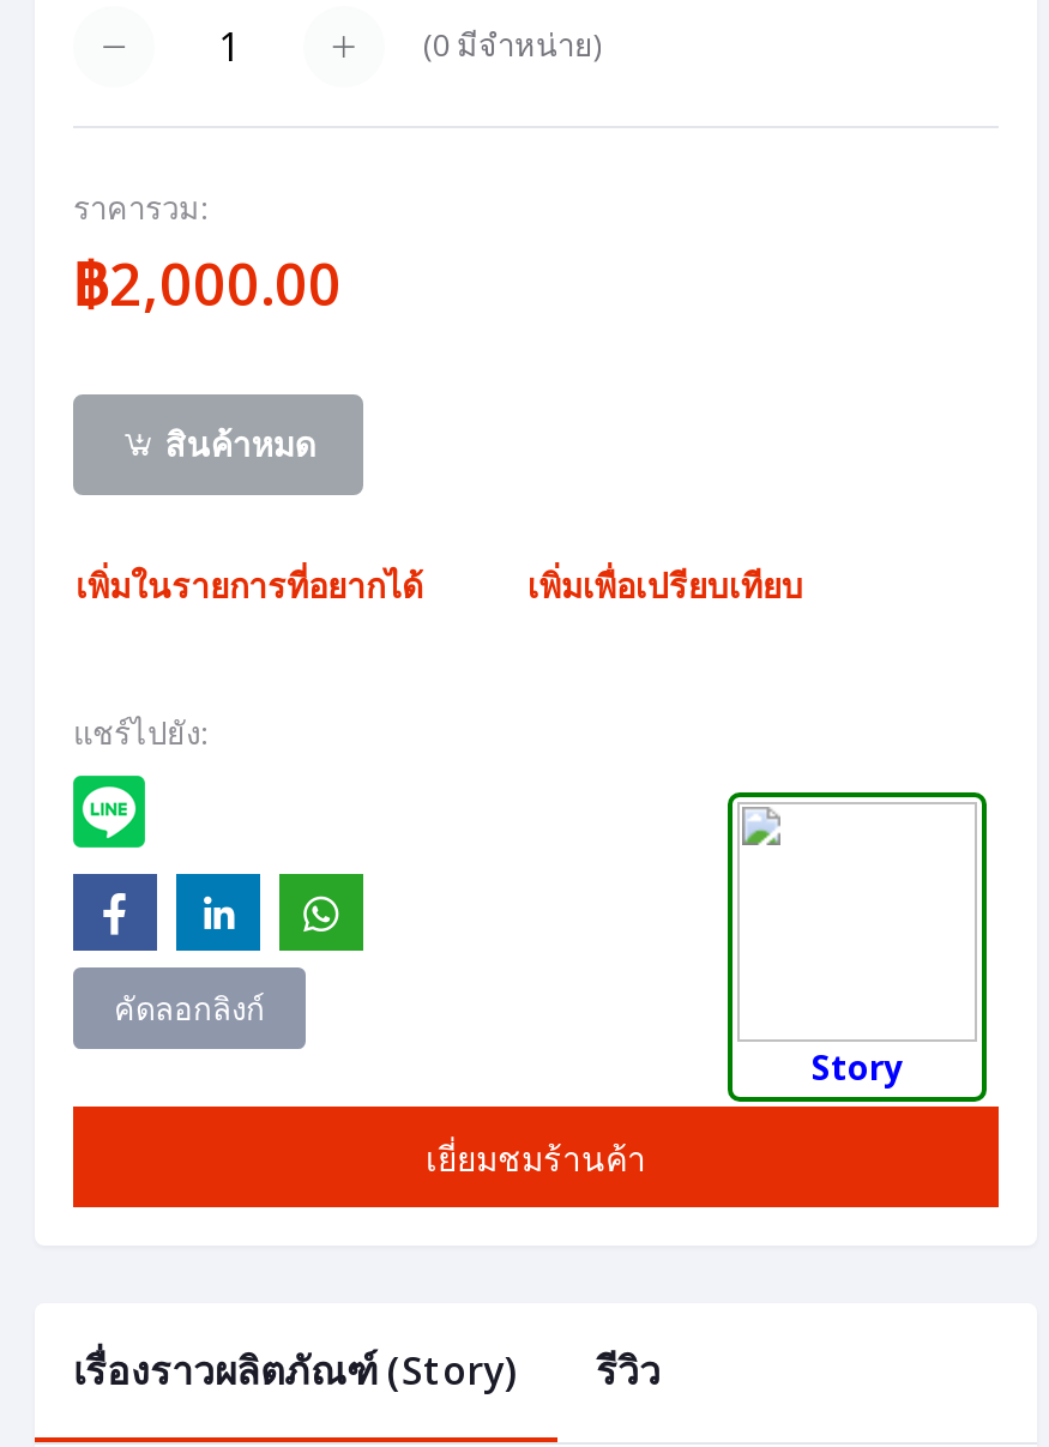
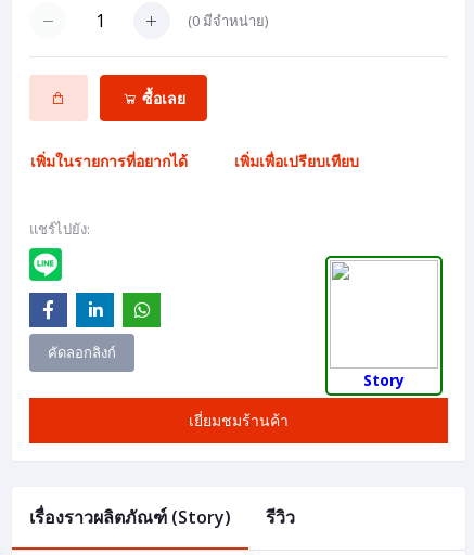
- ราคารวม:
- ฿2,000.00
- สินค้าหมด
+ ซื้อเลย
